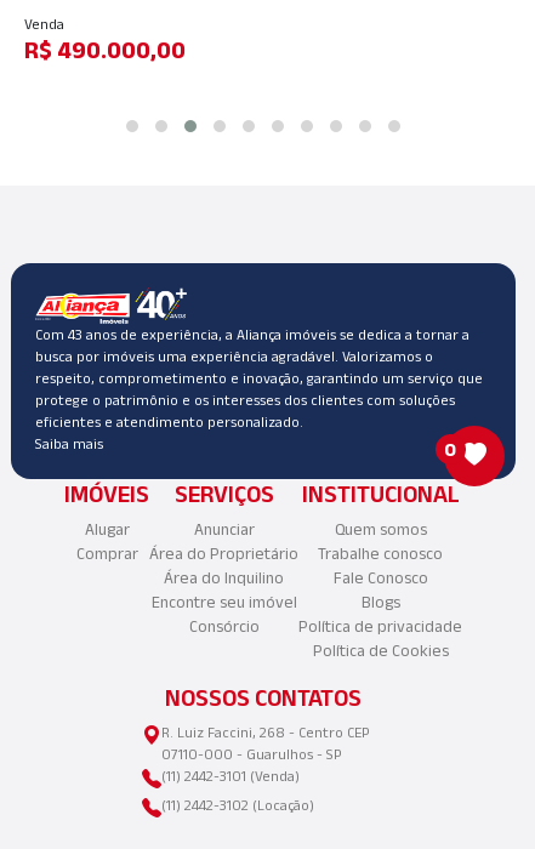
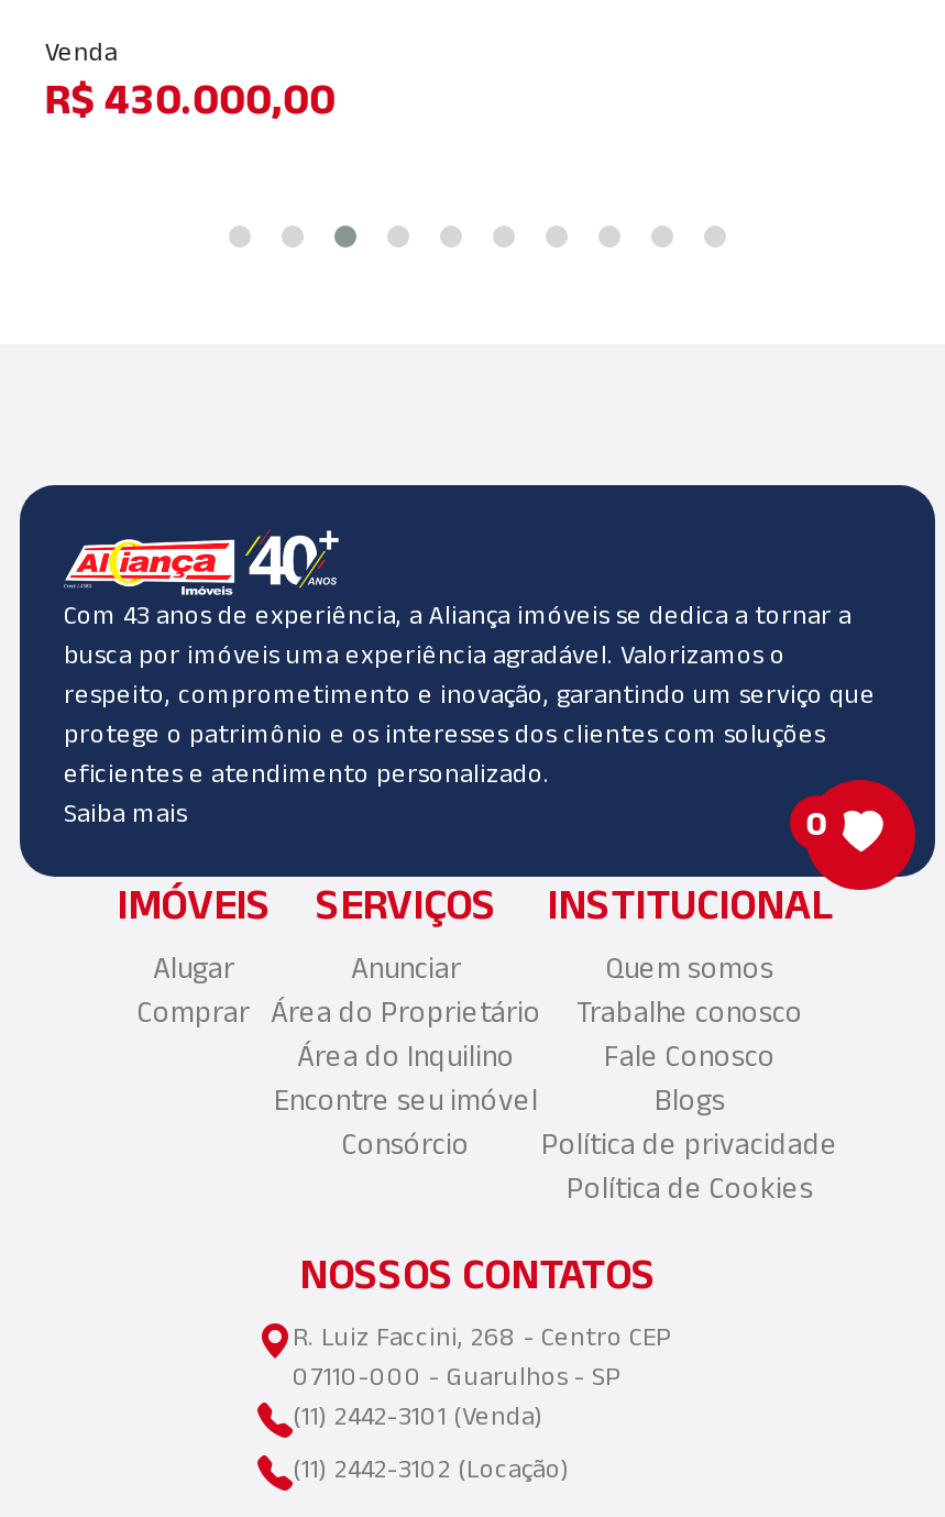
- R$ 490.000,00
+ R$ 430.000,00
